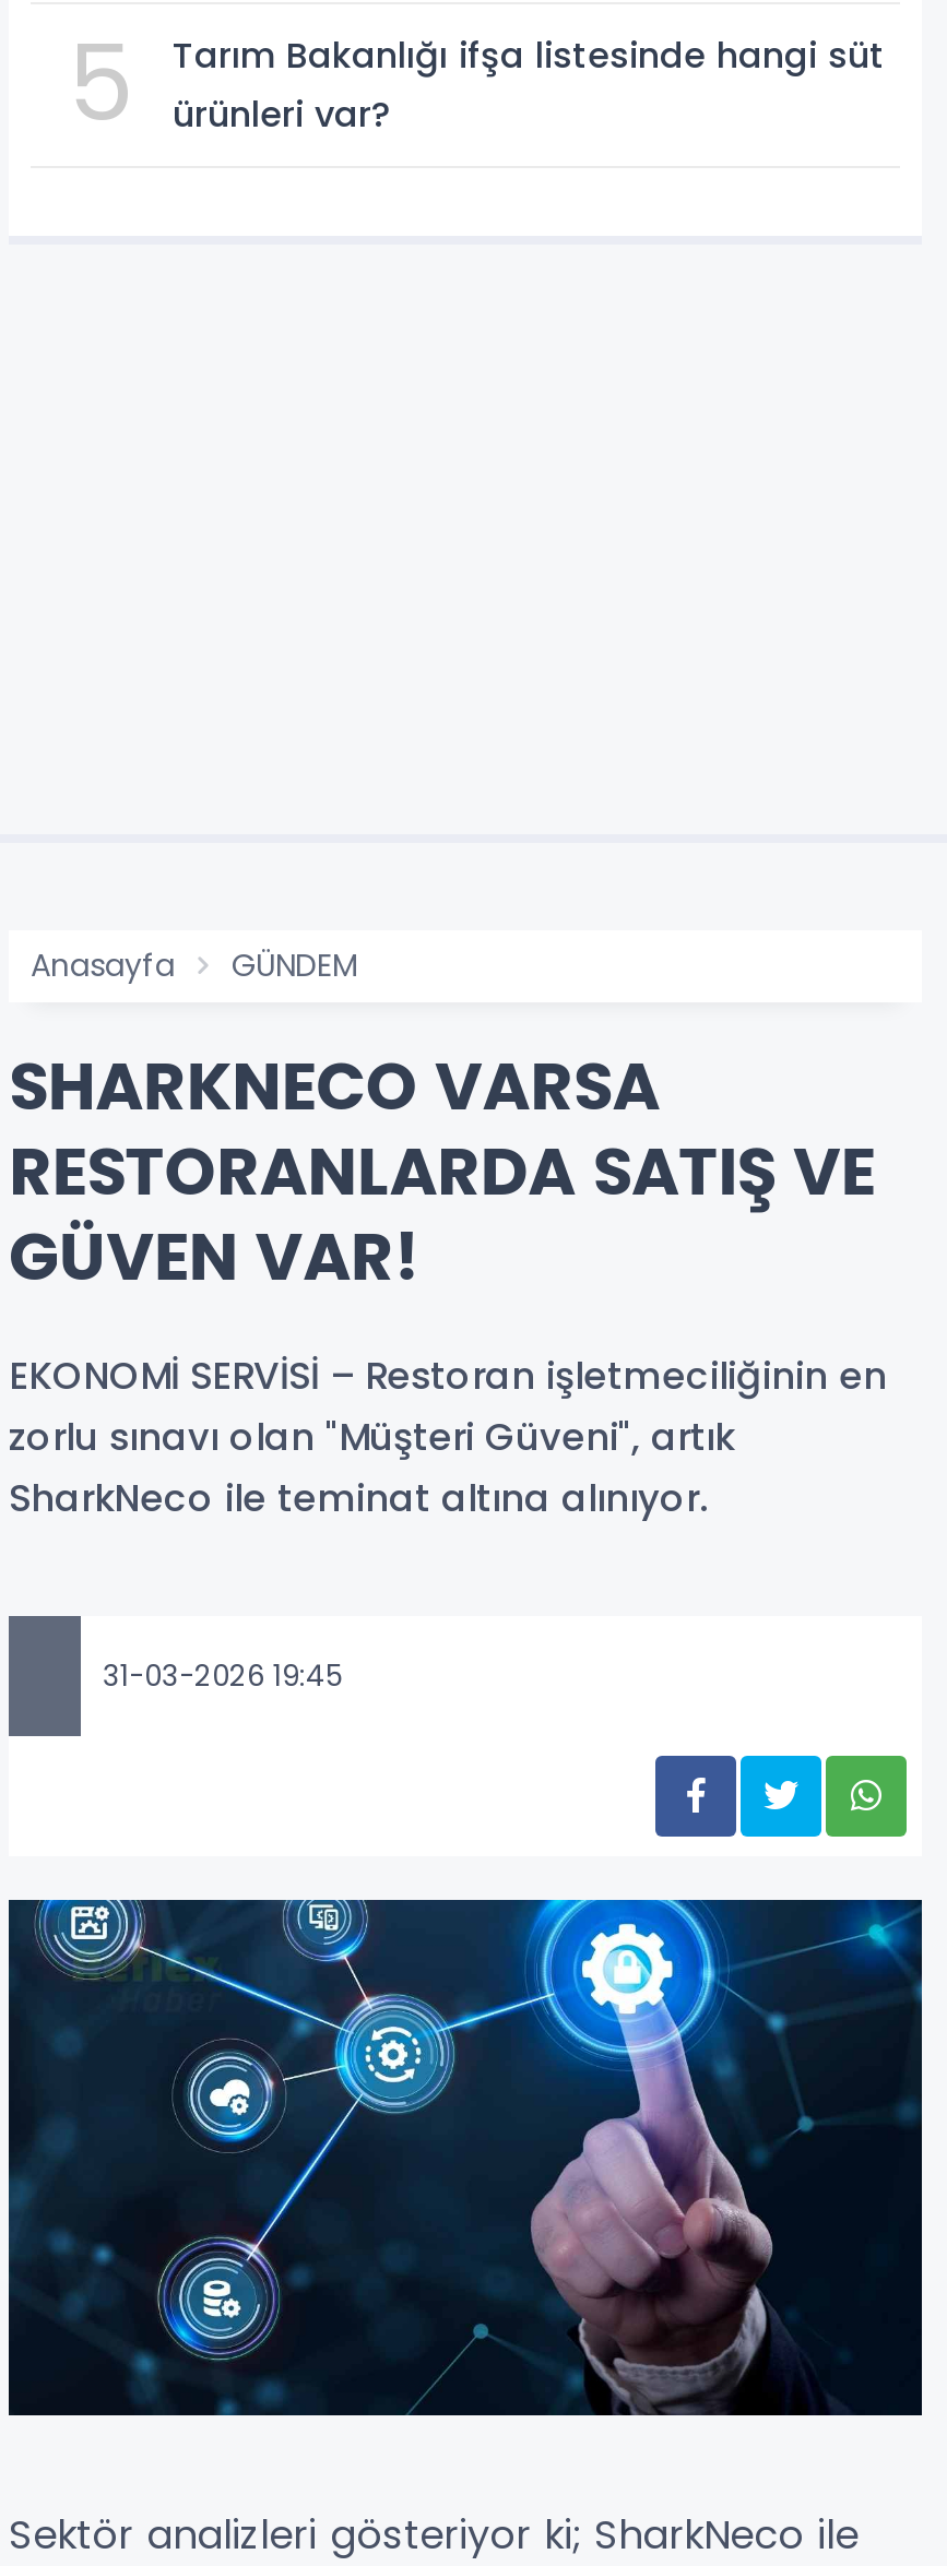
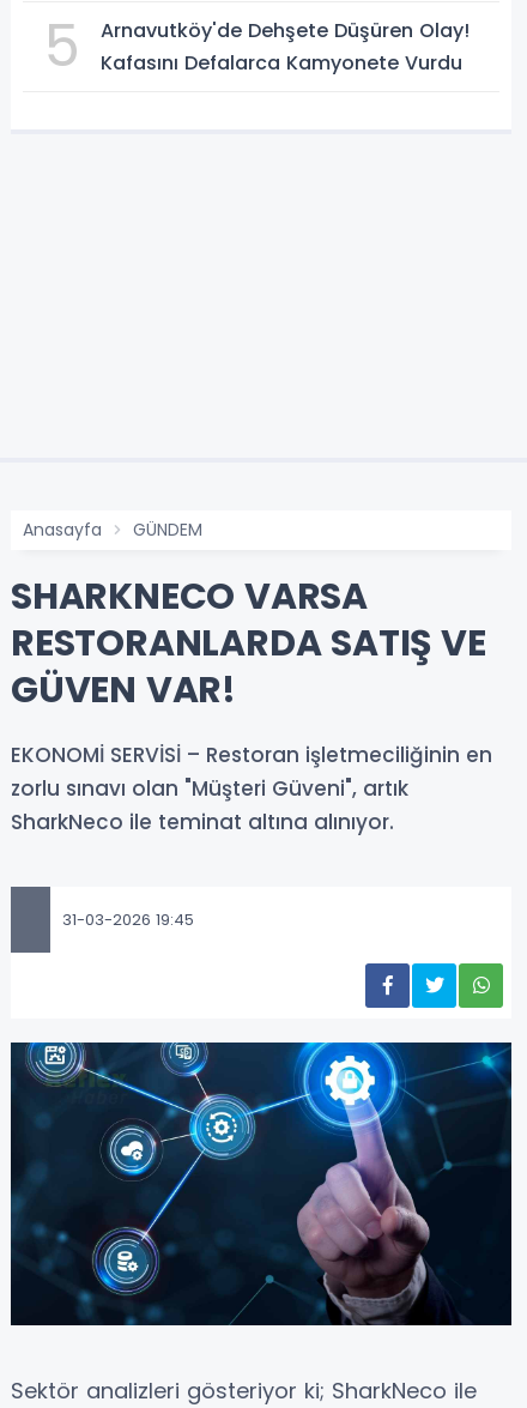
- Tarım Bakanlığı ifşa listesinde hangi süt
- ürünleri var?
+ Arnavutköy'de Dehşete Düşüren Olay!
+ Kafasını Defalarca Kamyonete Vurdu
